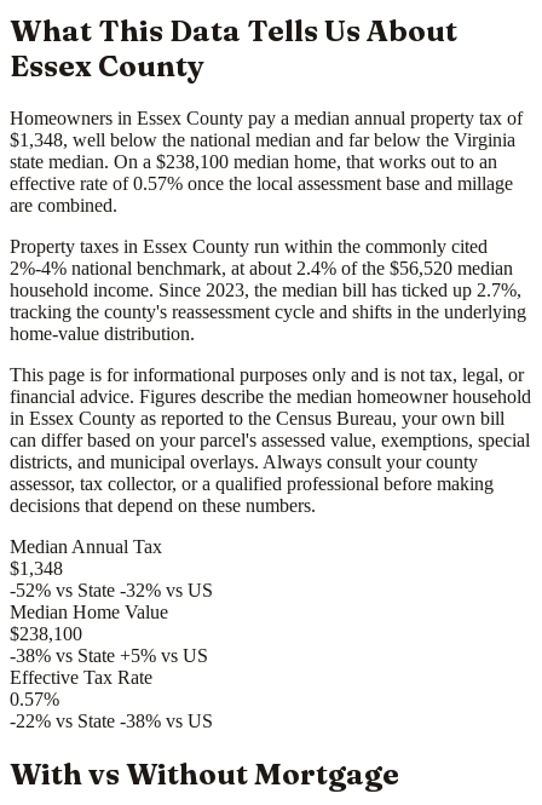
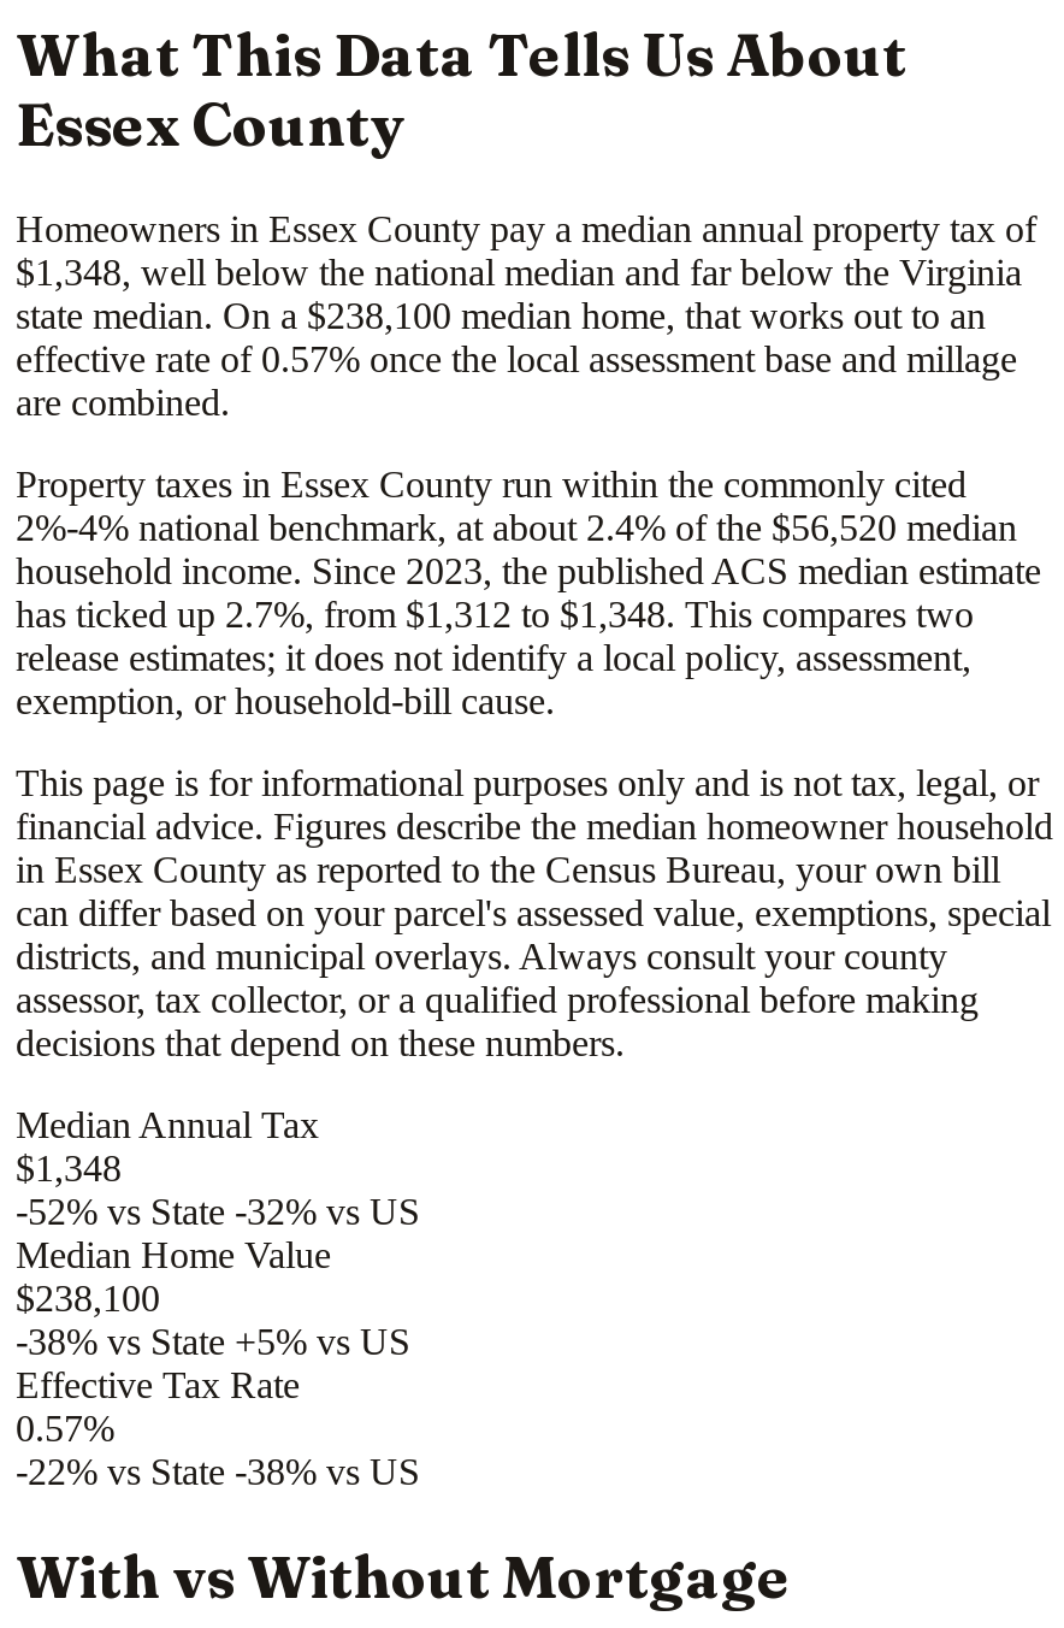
- household income. Since 2023, the median bill has ticked up 2.7%,
- tracking the county's reassessment cycle and shifts in the underlying
- home-value distribution.
+ household income. Since 2023, the published ACS median estimate
+ has ticked up 2.7%, from $1,312 to $1,348. This compares two
+ release estimates; it does not identify a local policy, assessment,
+ exemption, or household-bill cause.
